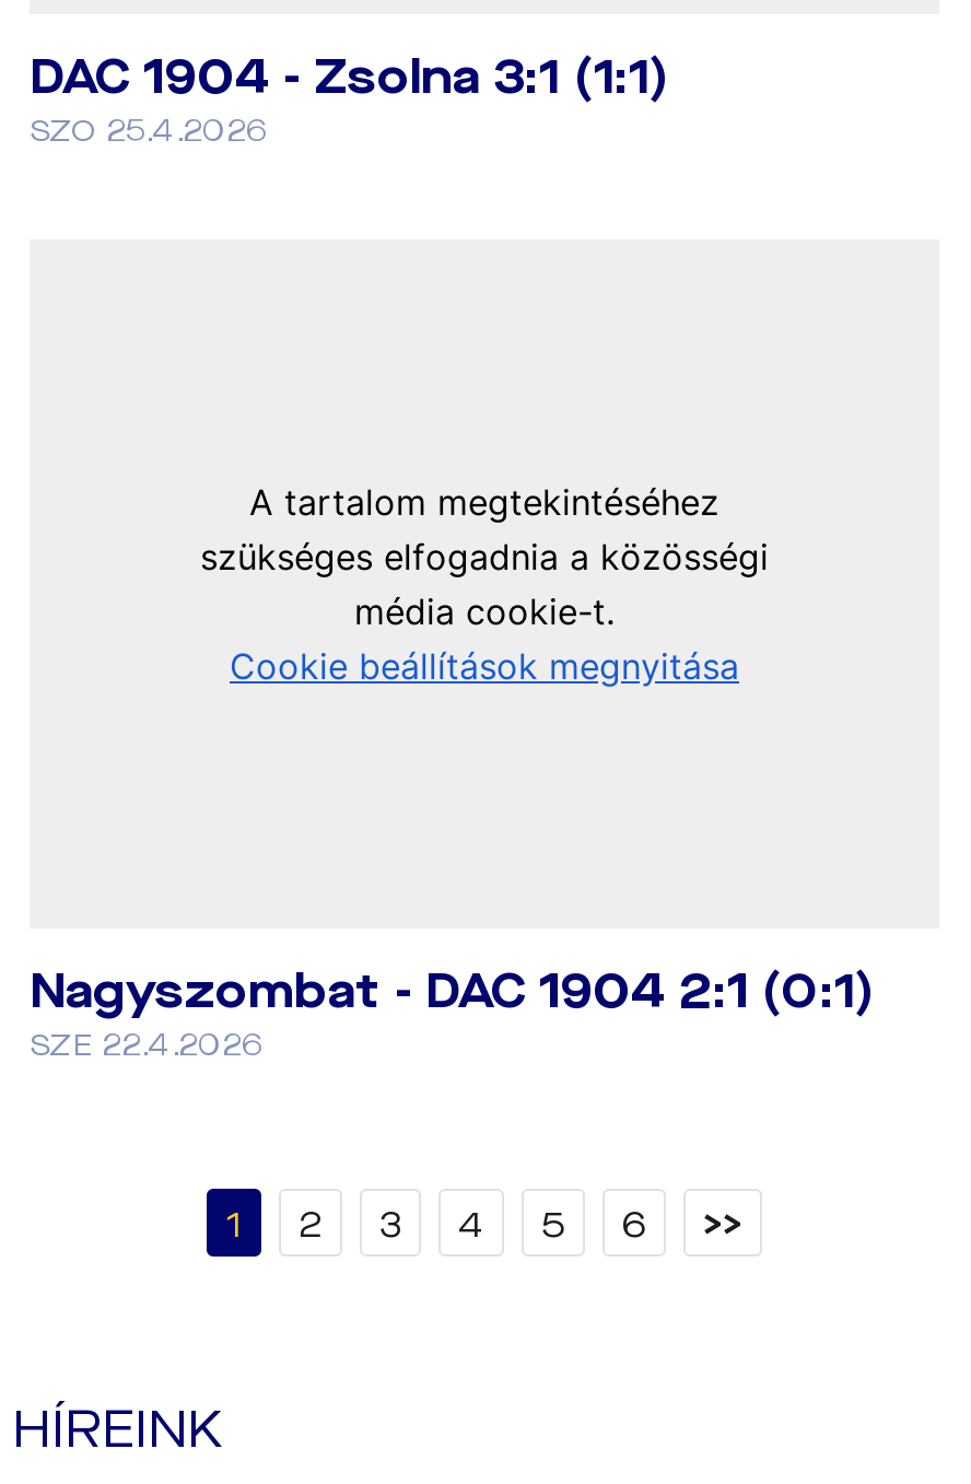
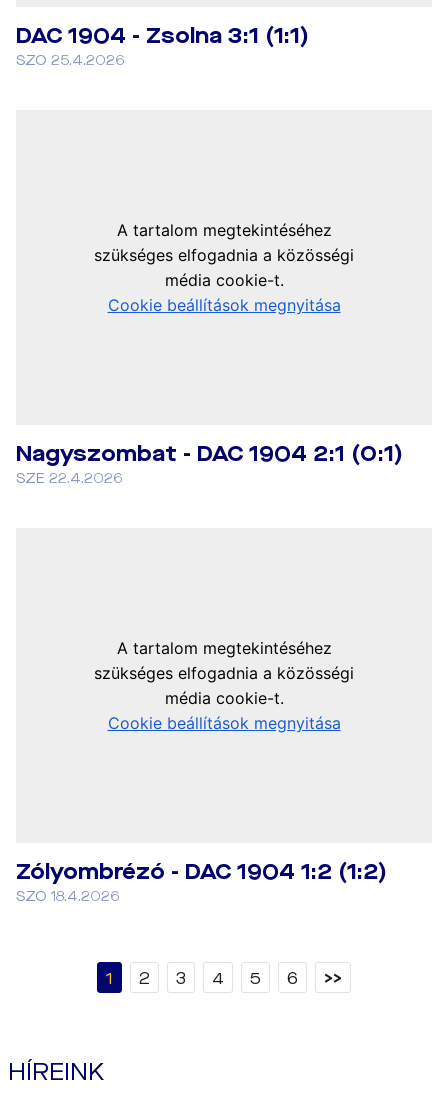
+ Zólyombrézó - DAC 1904 1:2 (1:2)
+ SZO 18.4.2026
